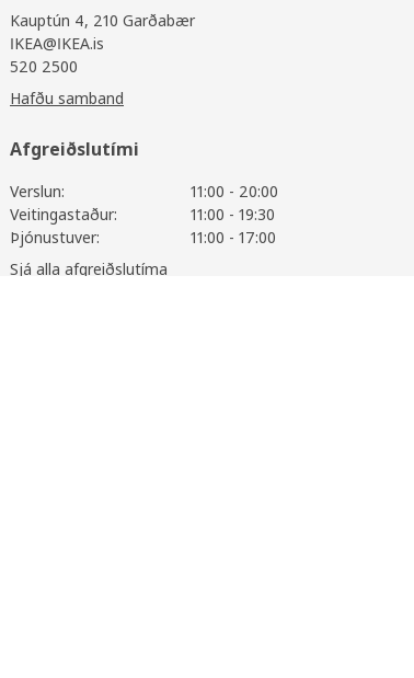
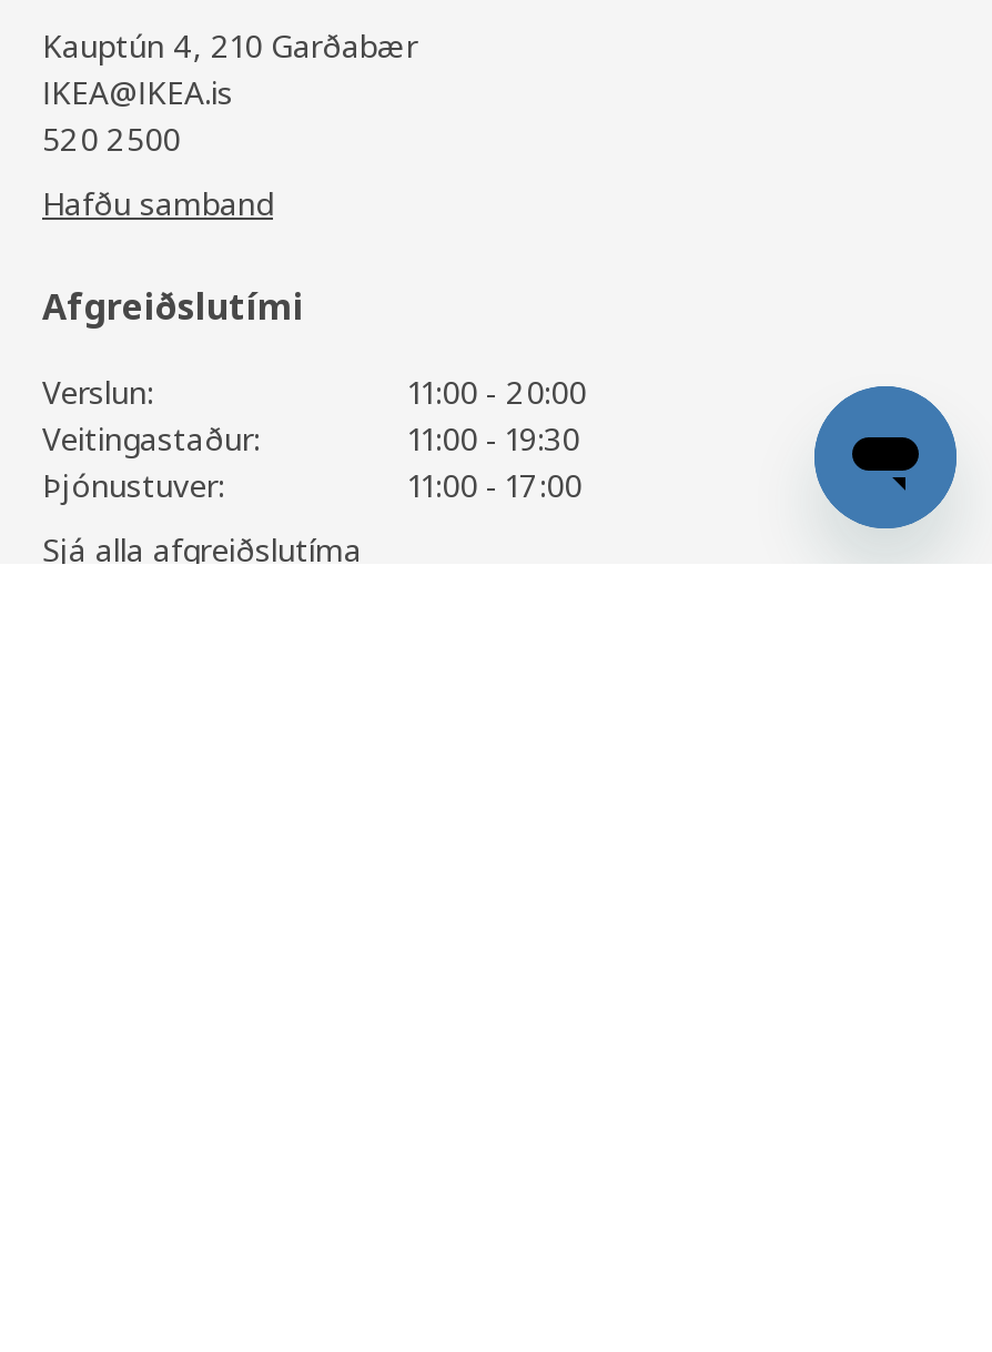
+ [image]
